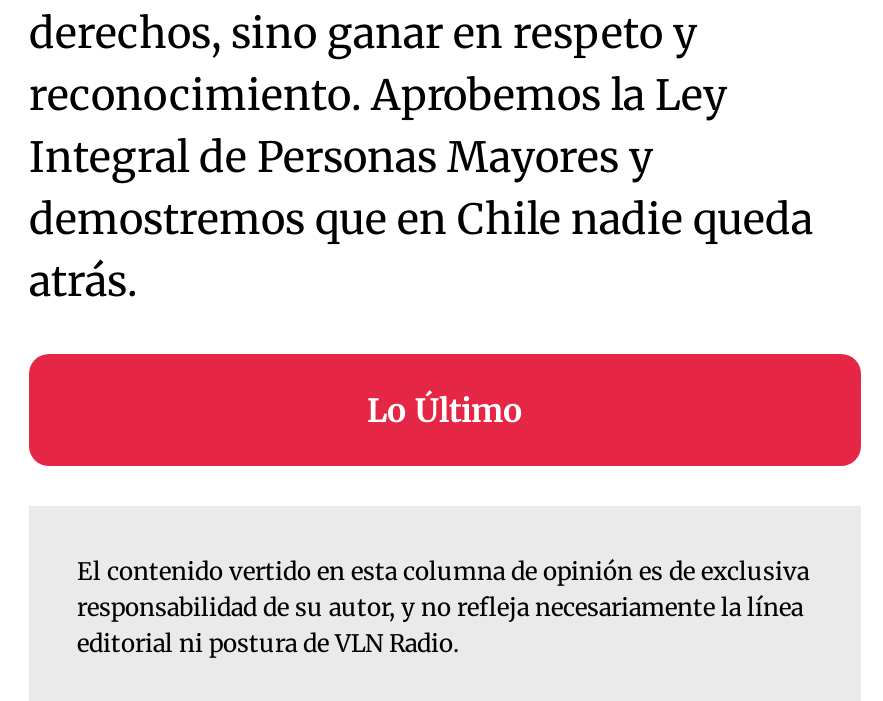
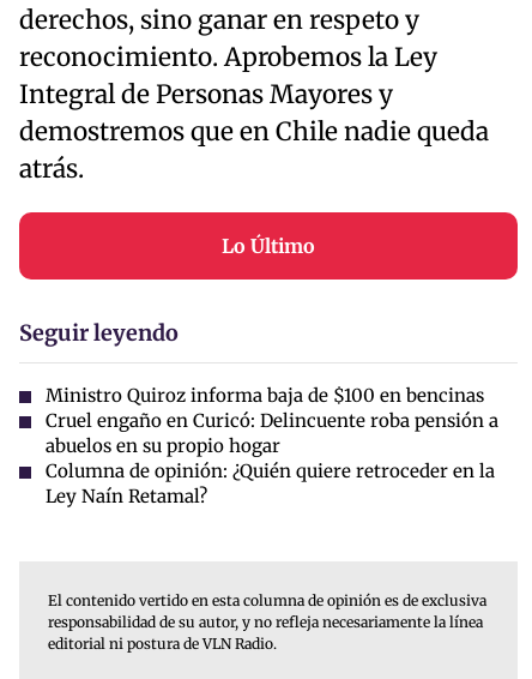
+ Seguir leyendo
+ Ministro Quiroz informa baja de $100 en bencinas
+ Cruel engaño en Curicó: Delincuente roba pensión a
+ abuelos en su propio hogar
+ Columna de opinión: ¿Quién quiere retroceder en la
+ Ley Naín Retamal?
